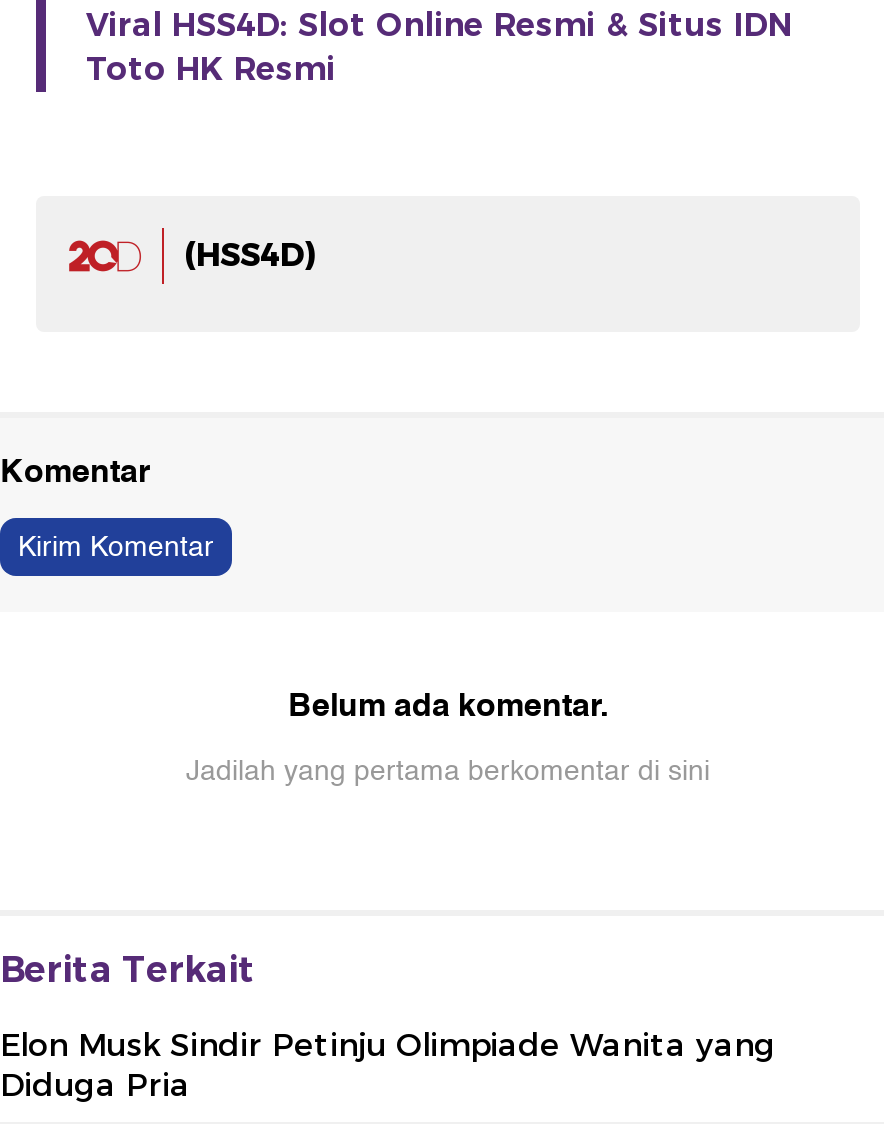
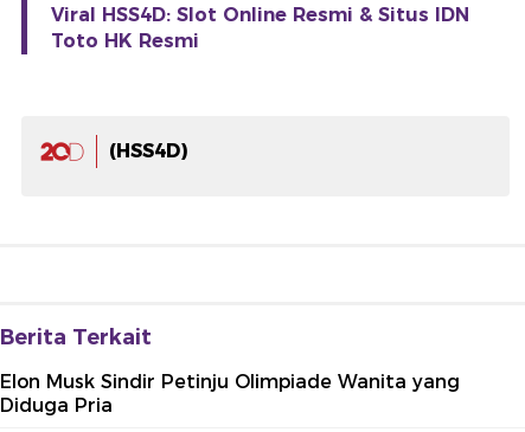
- Komentar
- Kirim Komentar
- Belum ada komentar.
- Jadilah yang pertama berkomentar di sini
